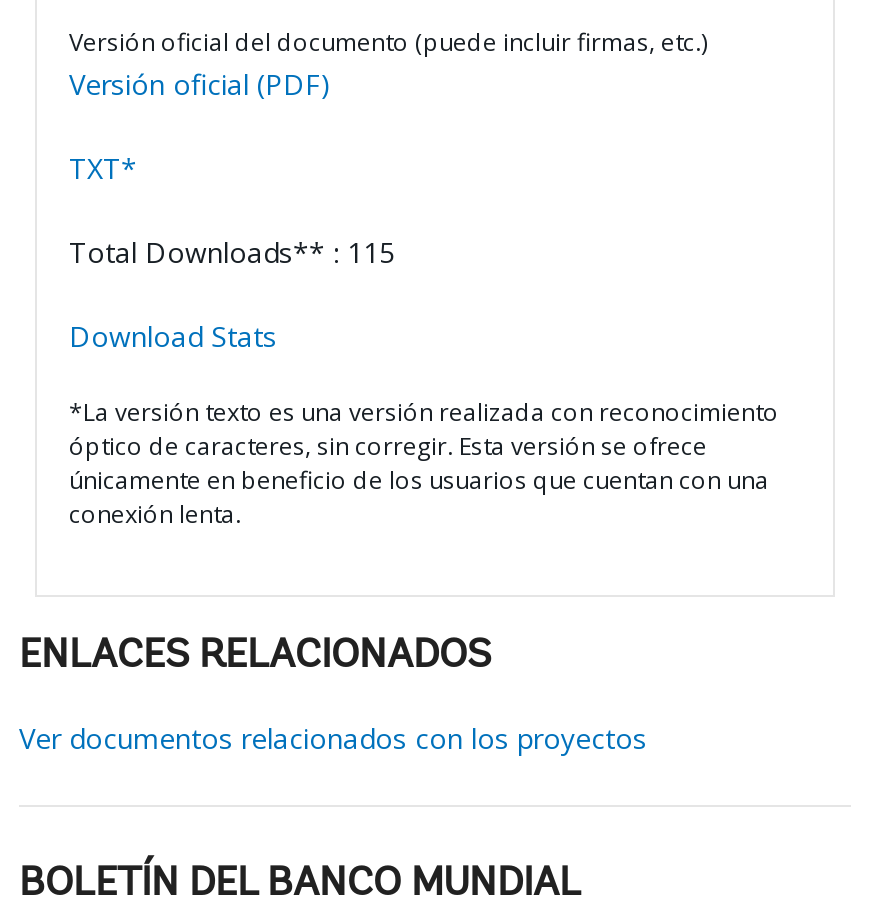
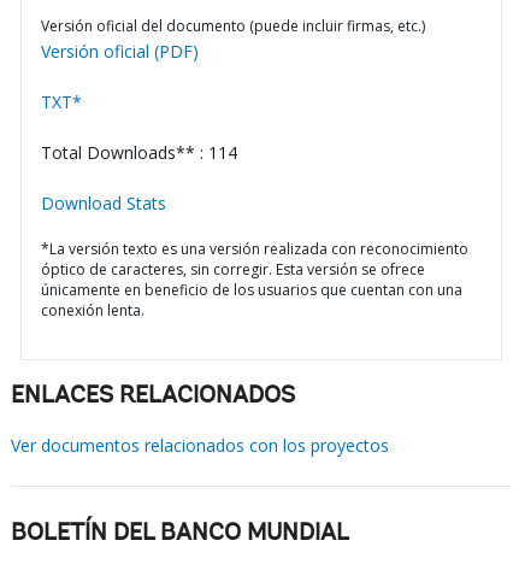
- Total Downloads** : 115
+ Total Downloads** : 114
